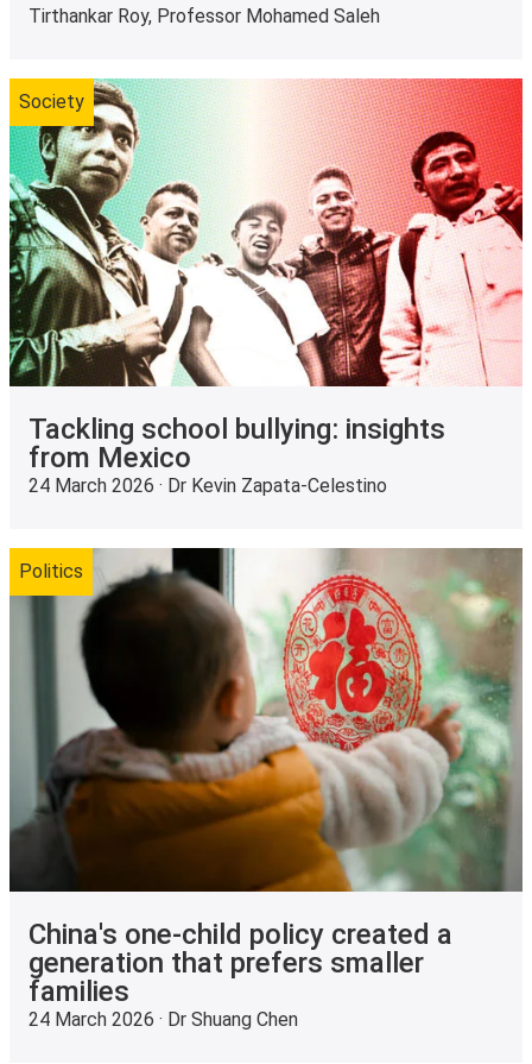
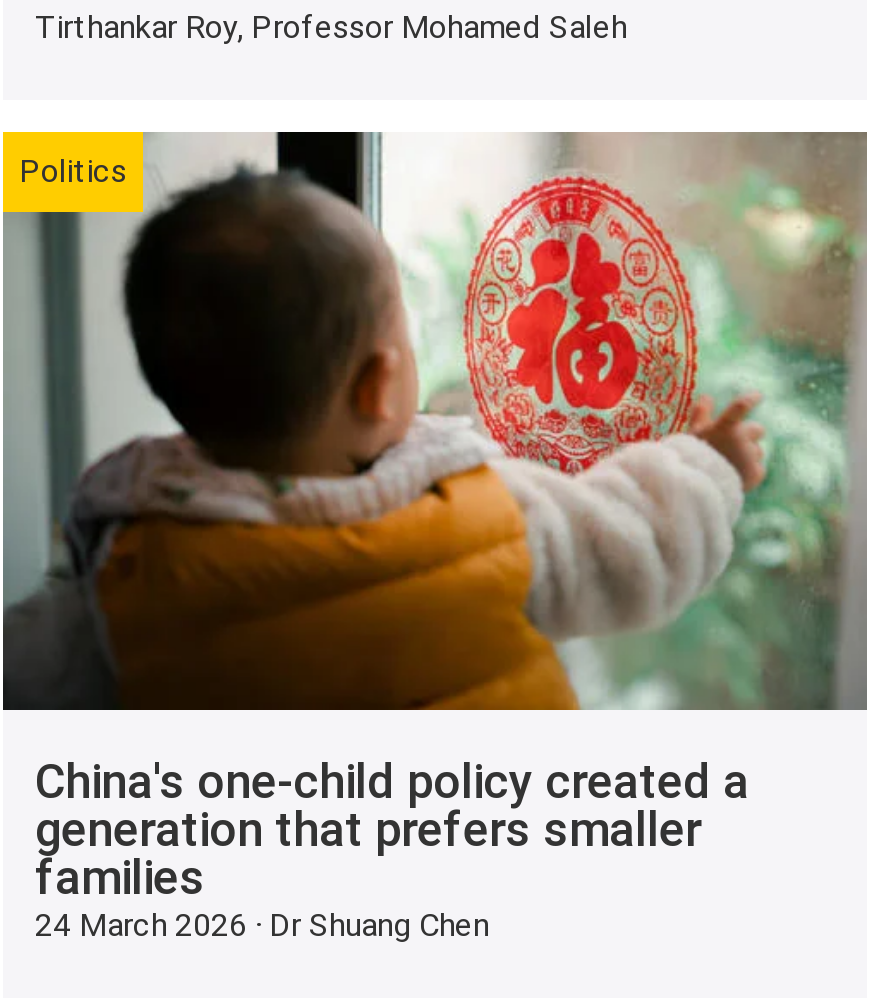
- [image]
- Society

- Tackling school bullying: insights
- from Mexico
- 24 March 2026 · Dr Kevin Zapata-Celestino
